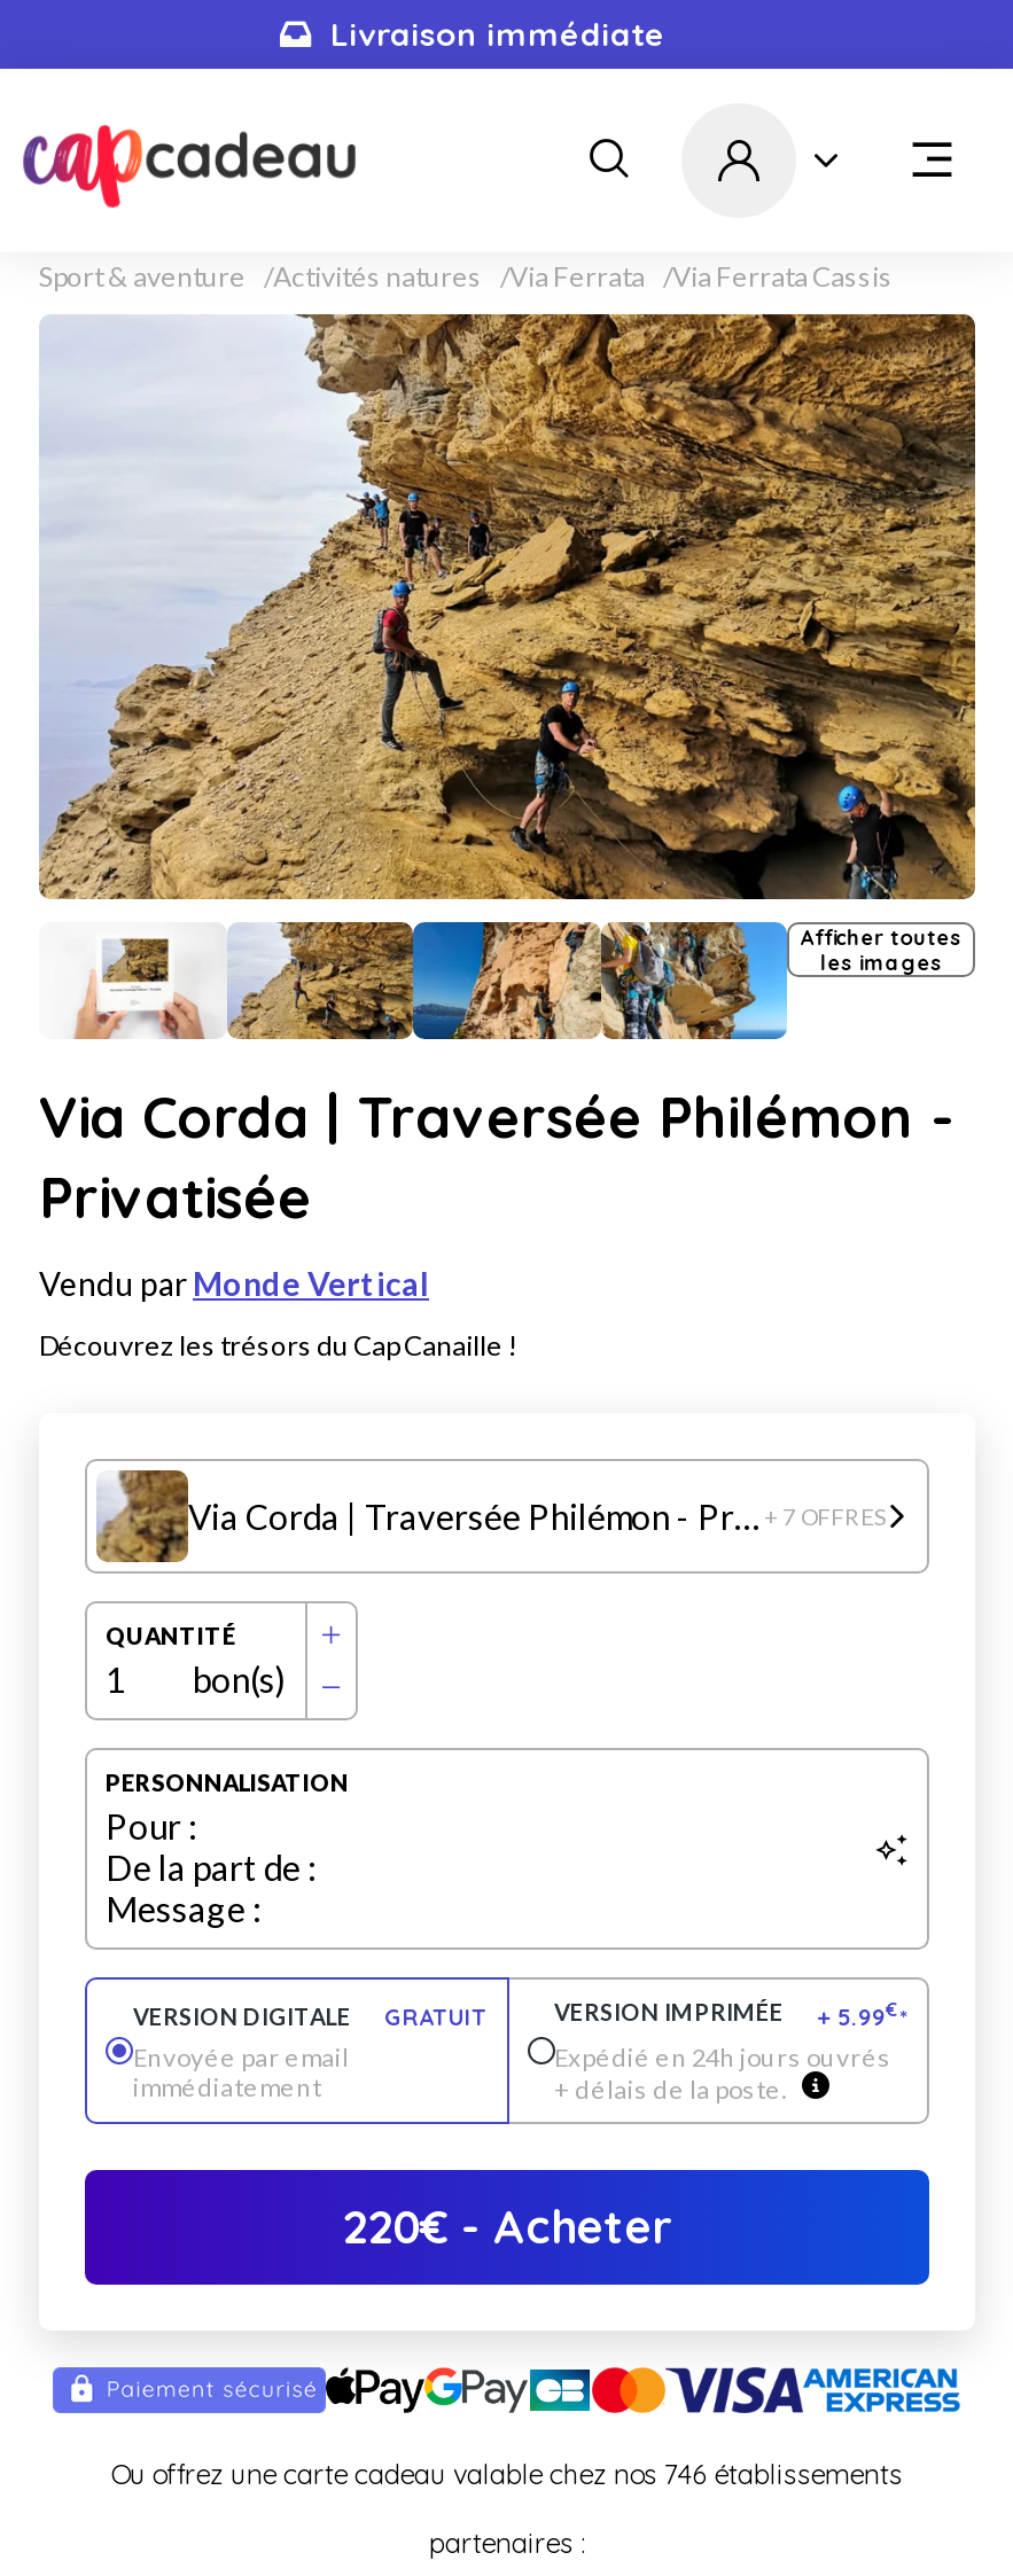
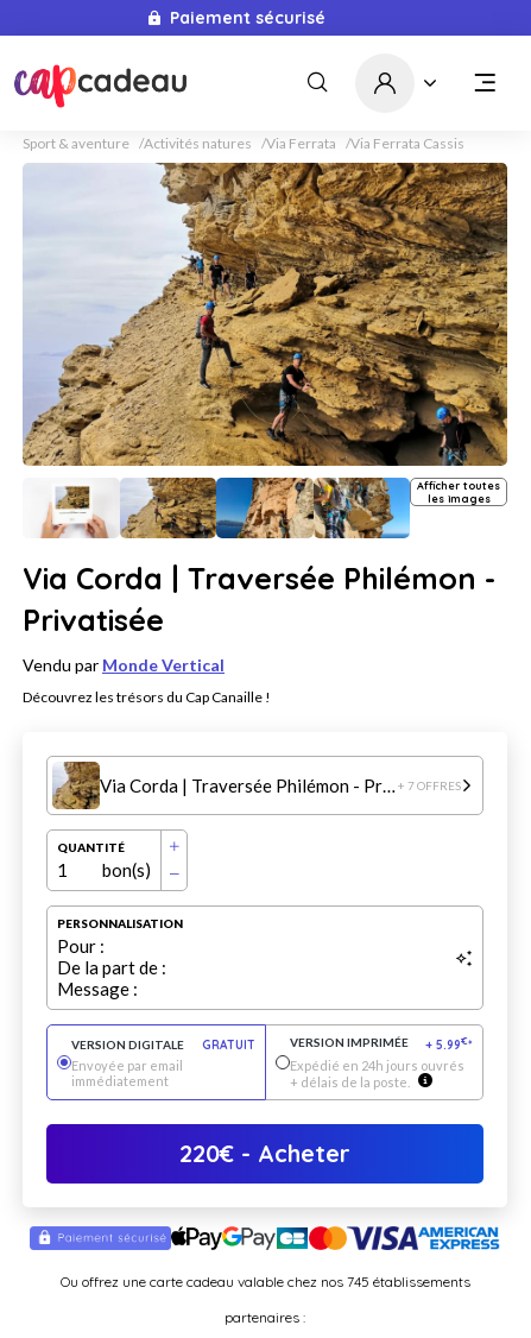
- Livraison immédiate
+ Paiement sécurisé

- Ou offrez une carte cadeau valable chez nos 746 établissements
+ Ou offrez une carte cadeau valable chez nos 745 établissements
